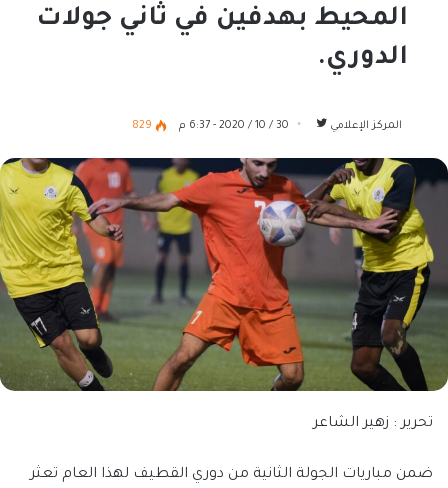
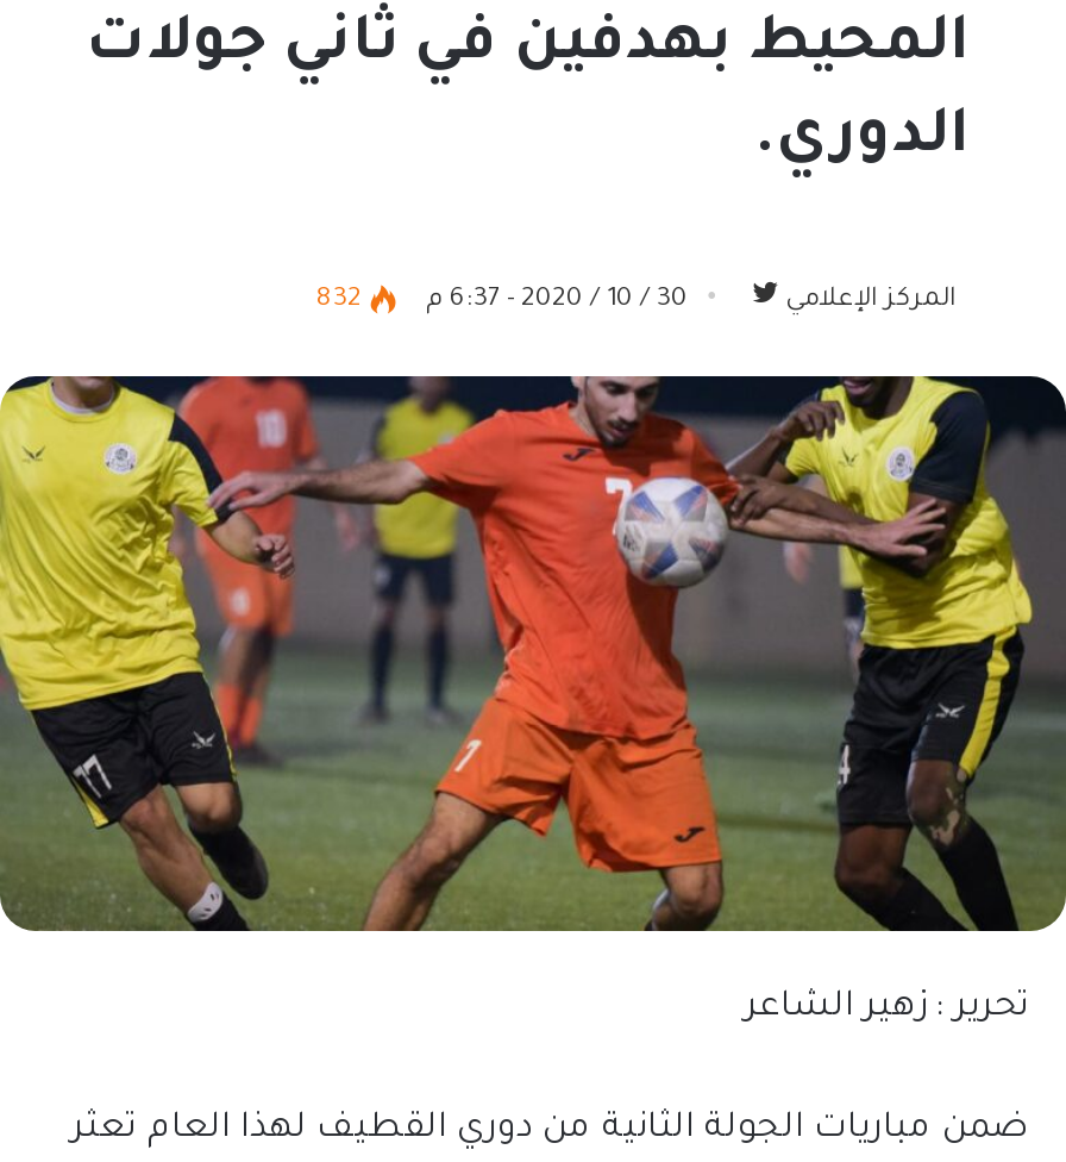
- 829
+ 832
